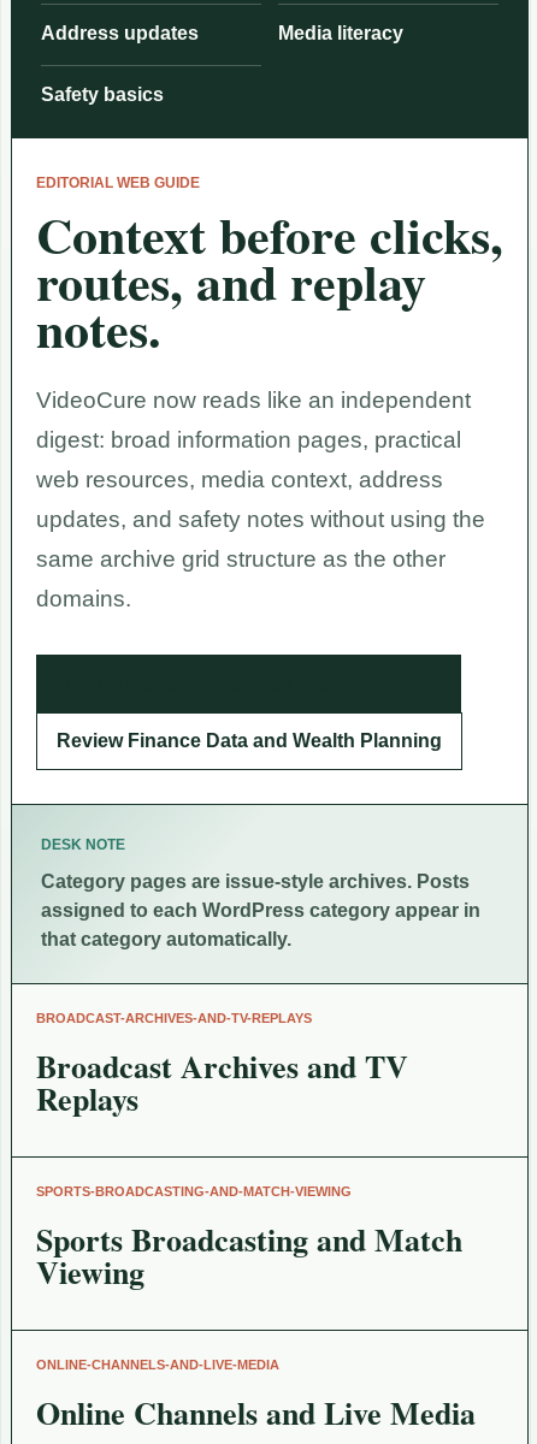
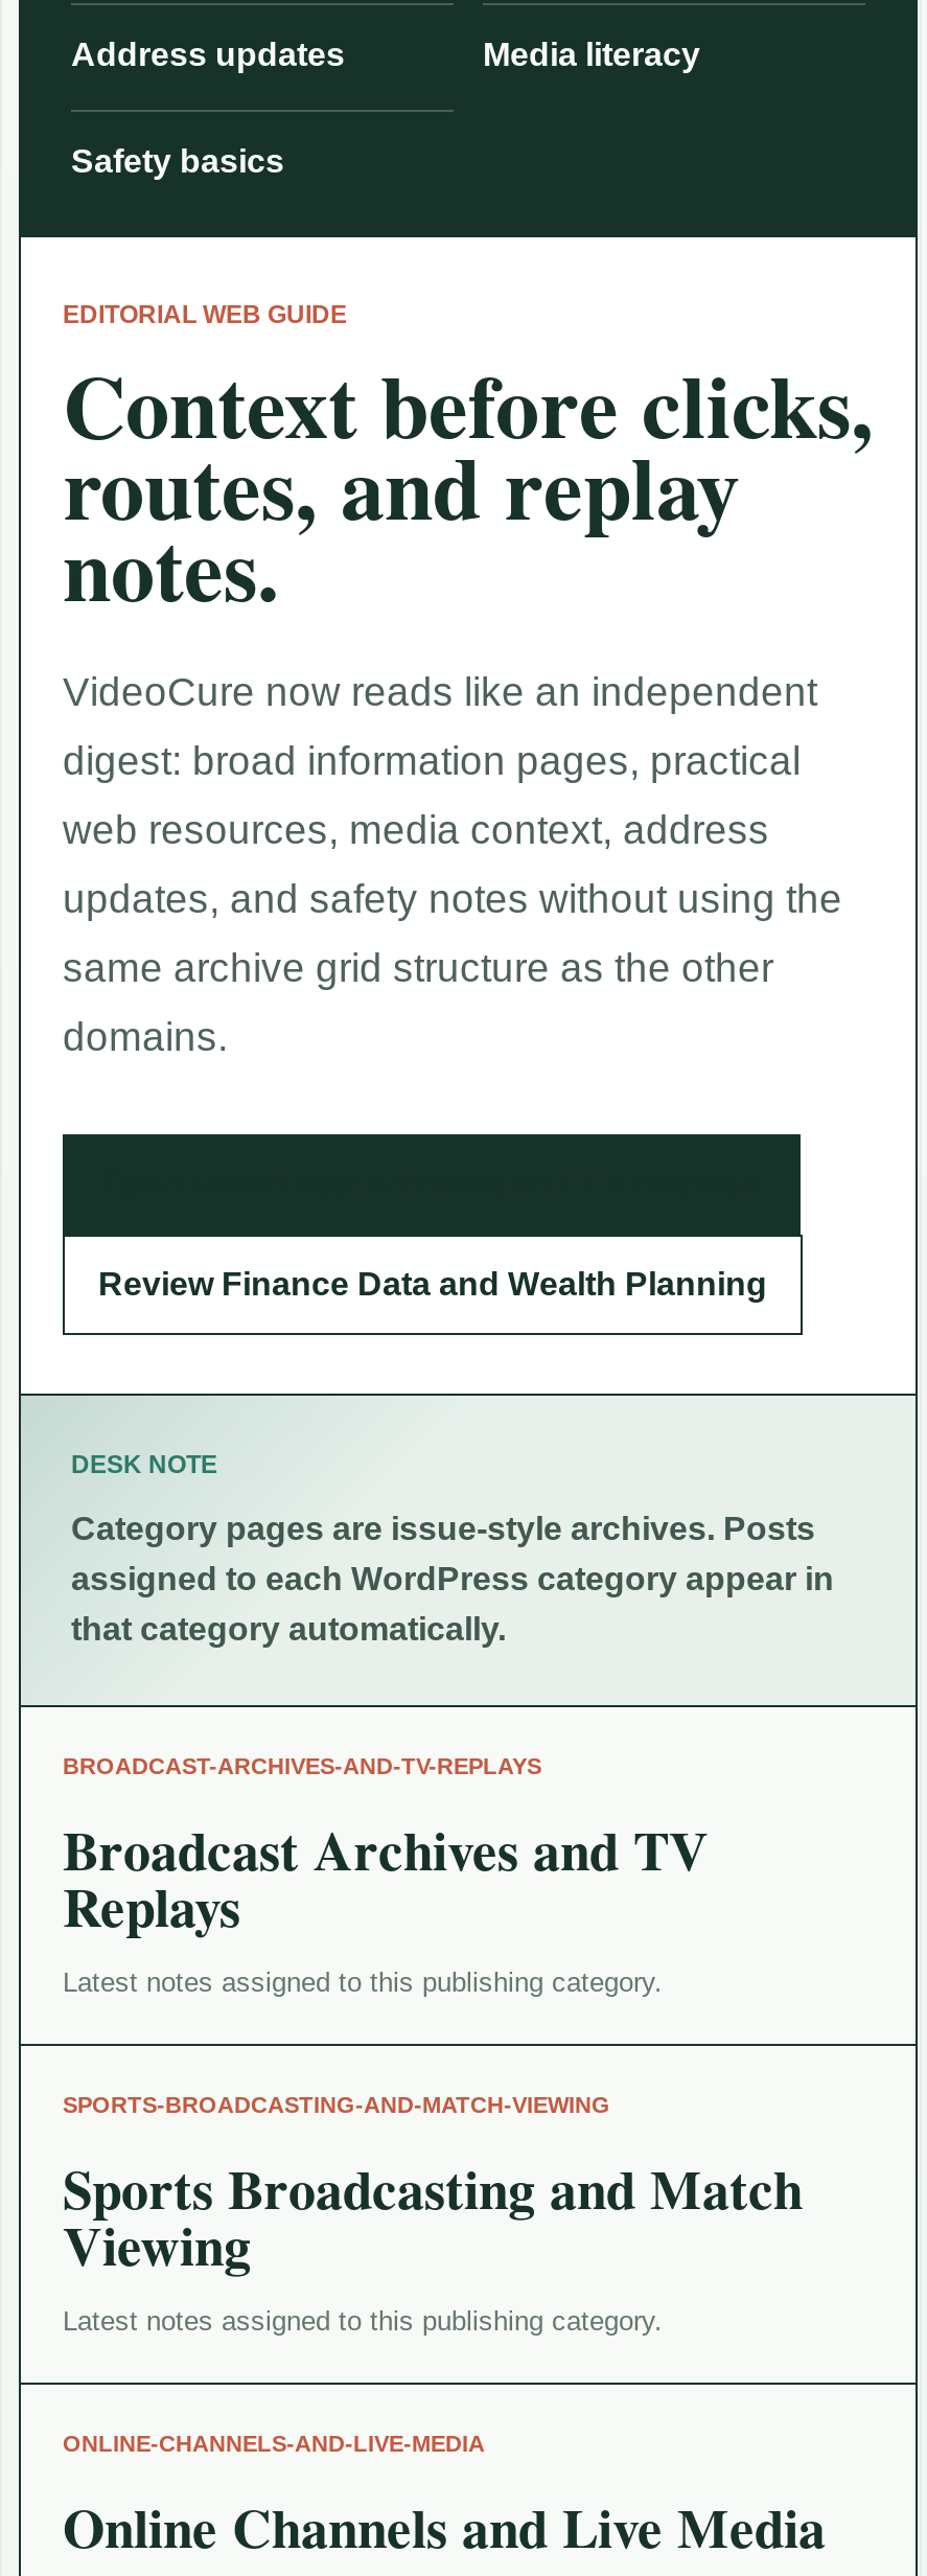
+ Latest notes assigned to this publishing category.

+ Latest notes assigned to this publishing category.
